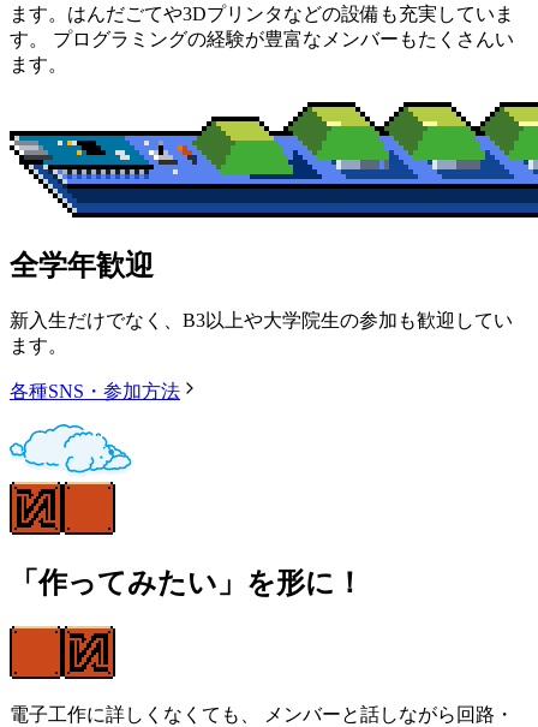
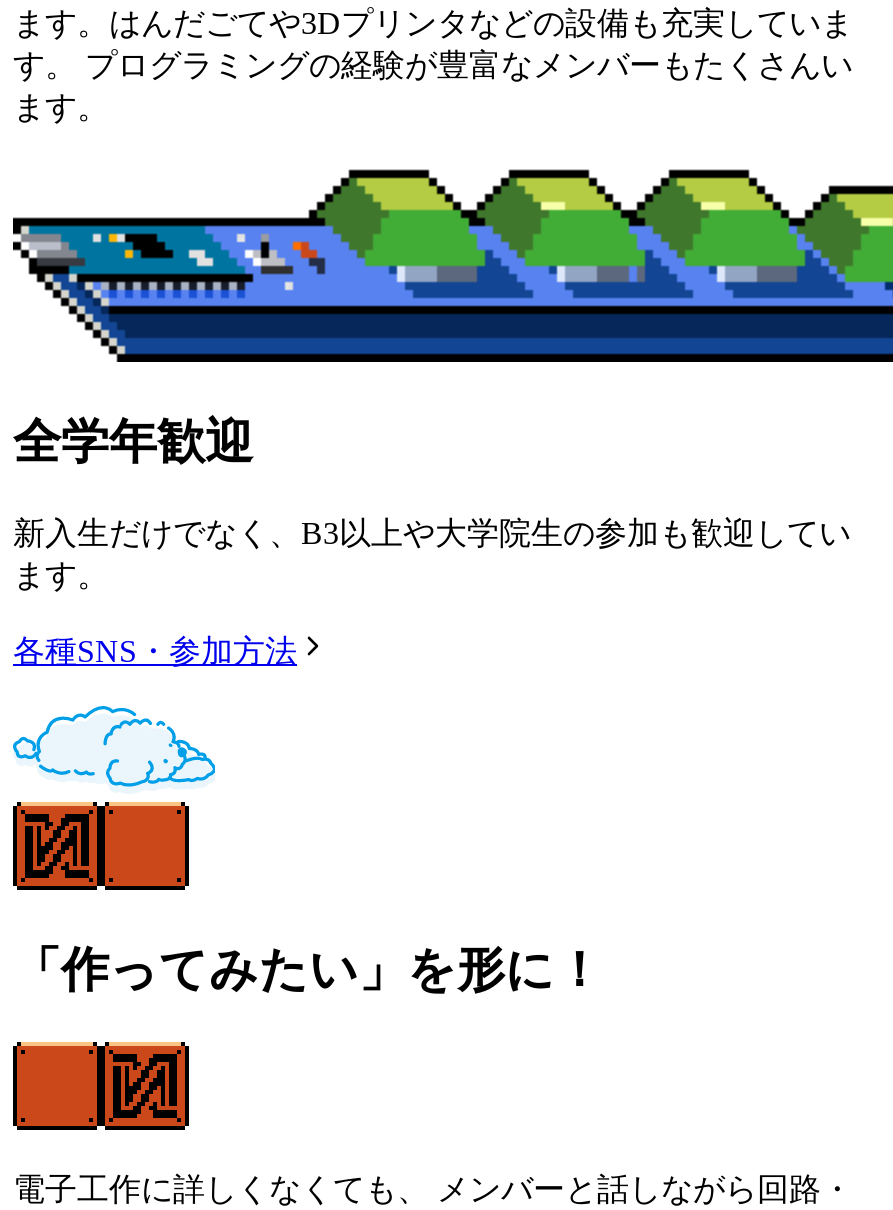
- [image]
+ [image]

- [image]
+ [image]
